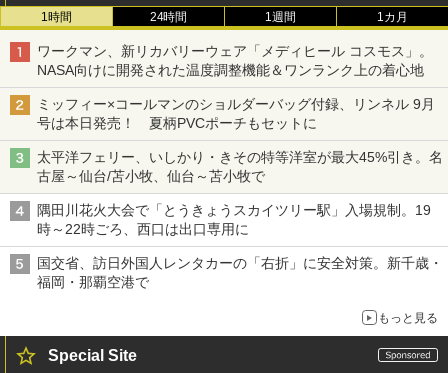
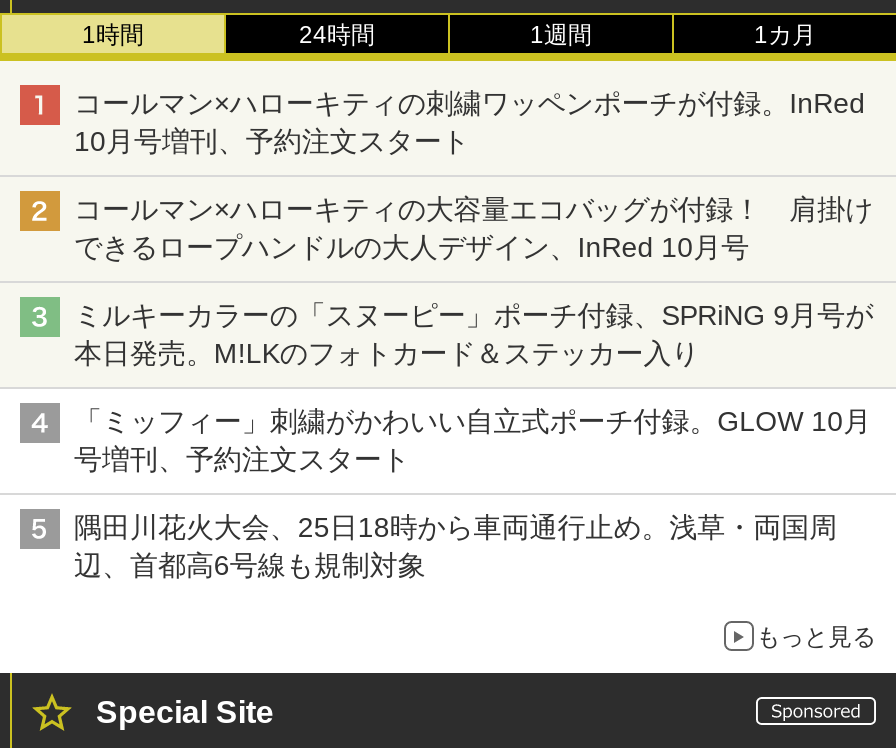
- ワークマン、新リカバリーウェア「メディヒール コスモス」。
- NASA向けに開発された温度調整機能＆ワンランク上の着心地
+ コールマン×ハローキティの刺繍ワッペンポーチが付録。InRed
+ 10月号増刊、予約注文スタート

- ミッフィー×コールマンのショルダーバッグ付録、リンネル 9月
- 号は本日発売！ 夏柄PVCポーチもセットに
+ コールマン×ハローキティの大容量エコバッグが付録！ 肩掛け
+ できるロープハンドルの大人デザイン、InRed 10月号

- 太平洋フェリー、いしかり・きその特等洋室が最大45%引き。名
- 古屋～仙台/苫小牧、仙台～苫小牧で
+ ミルキーカラーの「スヌーピー」ポーチ付録、SPRiNG 9月号が
+ 本日発売。M!LKのフォトカード＆ステッカー入り

- 隅田川花火大会で「とうきょうスカイツリー駅」入場規制。19
- 時～22時ごろ、西口は出口専用に
+ 「ミッフィー」刺繍がかわいい自立式ポーチ付録。GLOW 10月
+ 号増刊、予約注文スタート

- 国交省、訪日外国人レンタカーの「右折」に安全対策。新千歳・
- 福岡・那覇空港で
+ 隅田川花火大会、25日18時から車両通行止め。浅草・両国周
+ 辺、首都高6号線も規制対象
